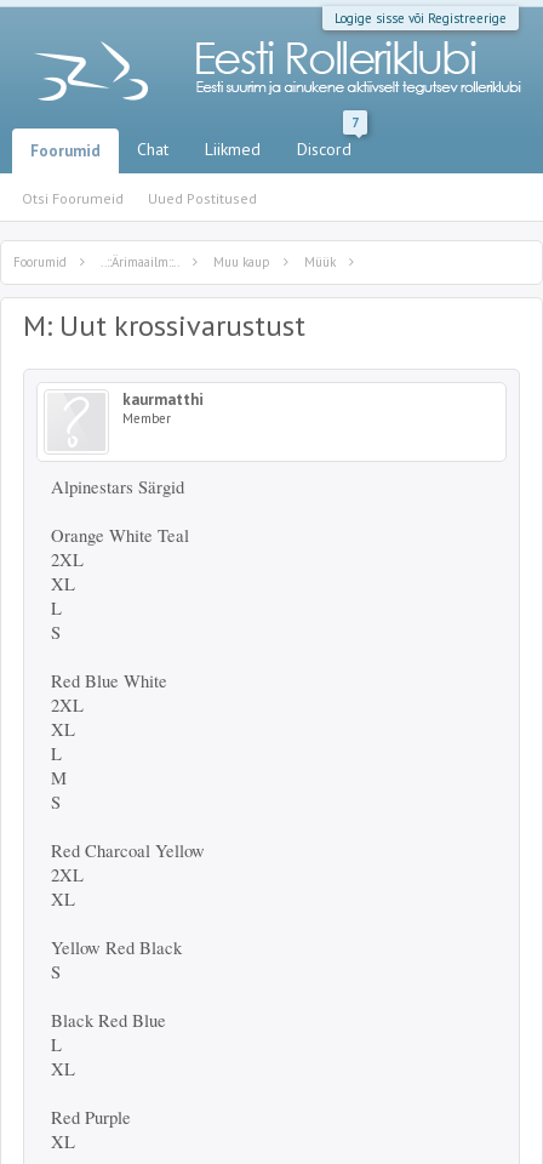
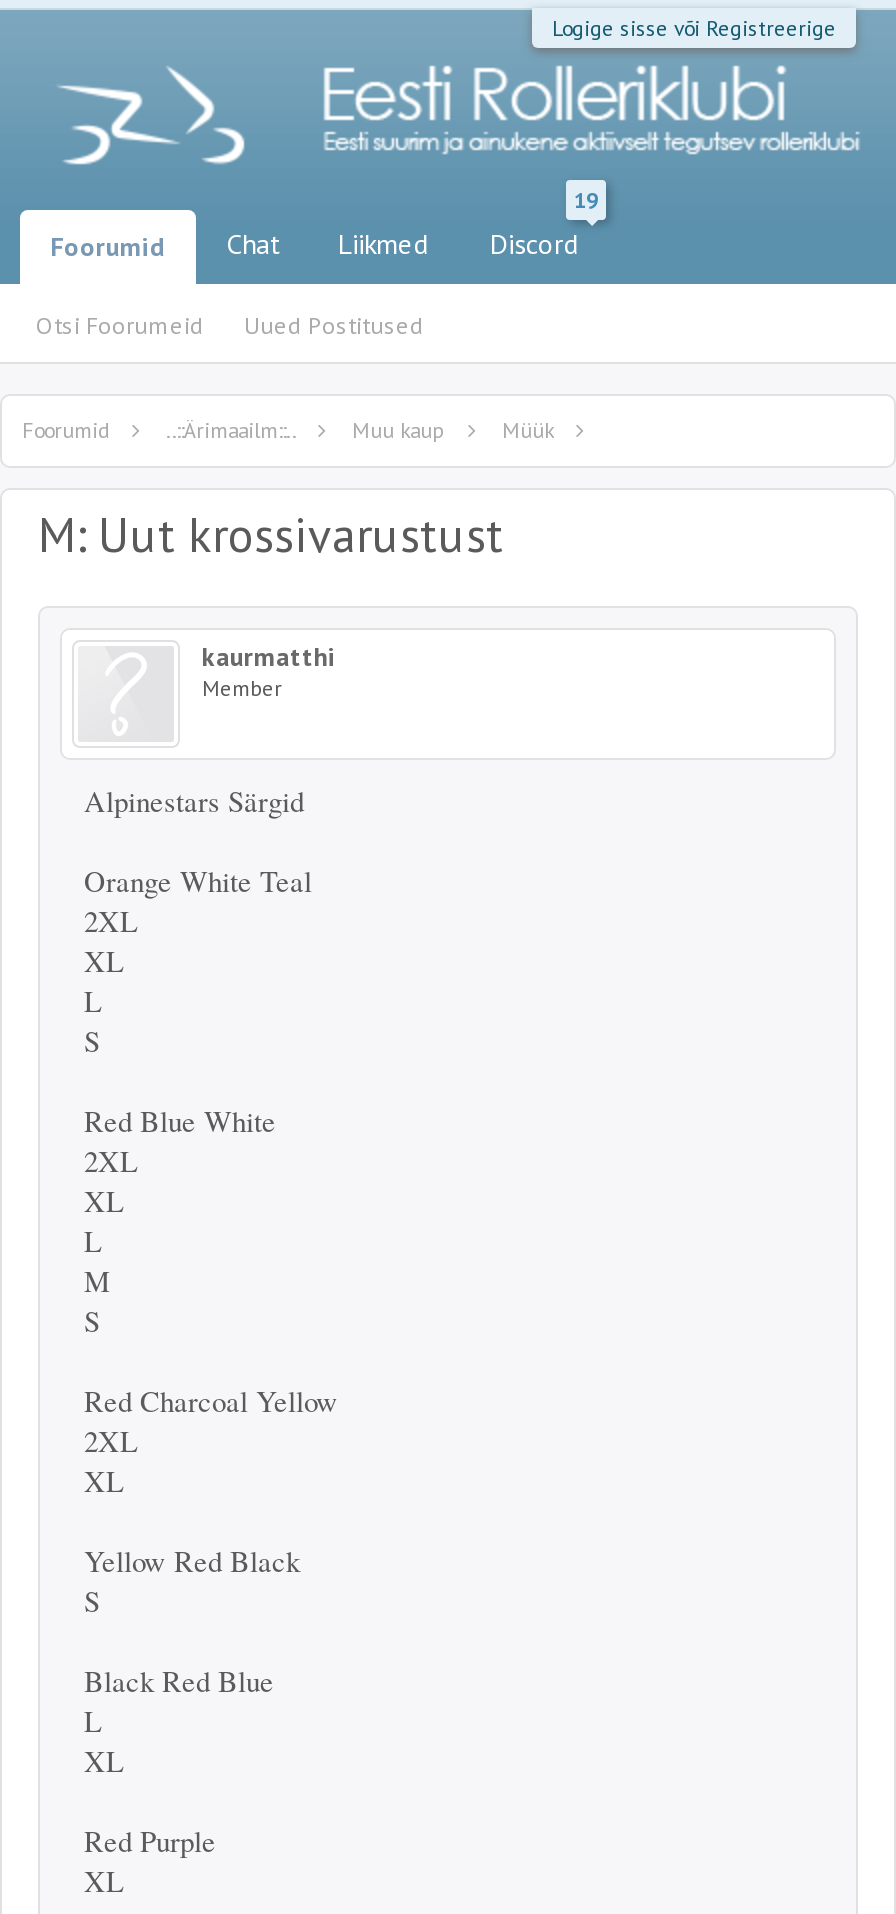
- 7
+ 19
